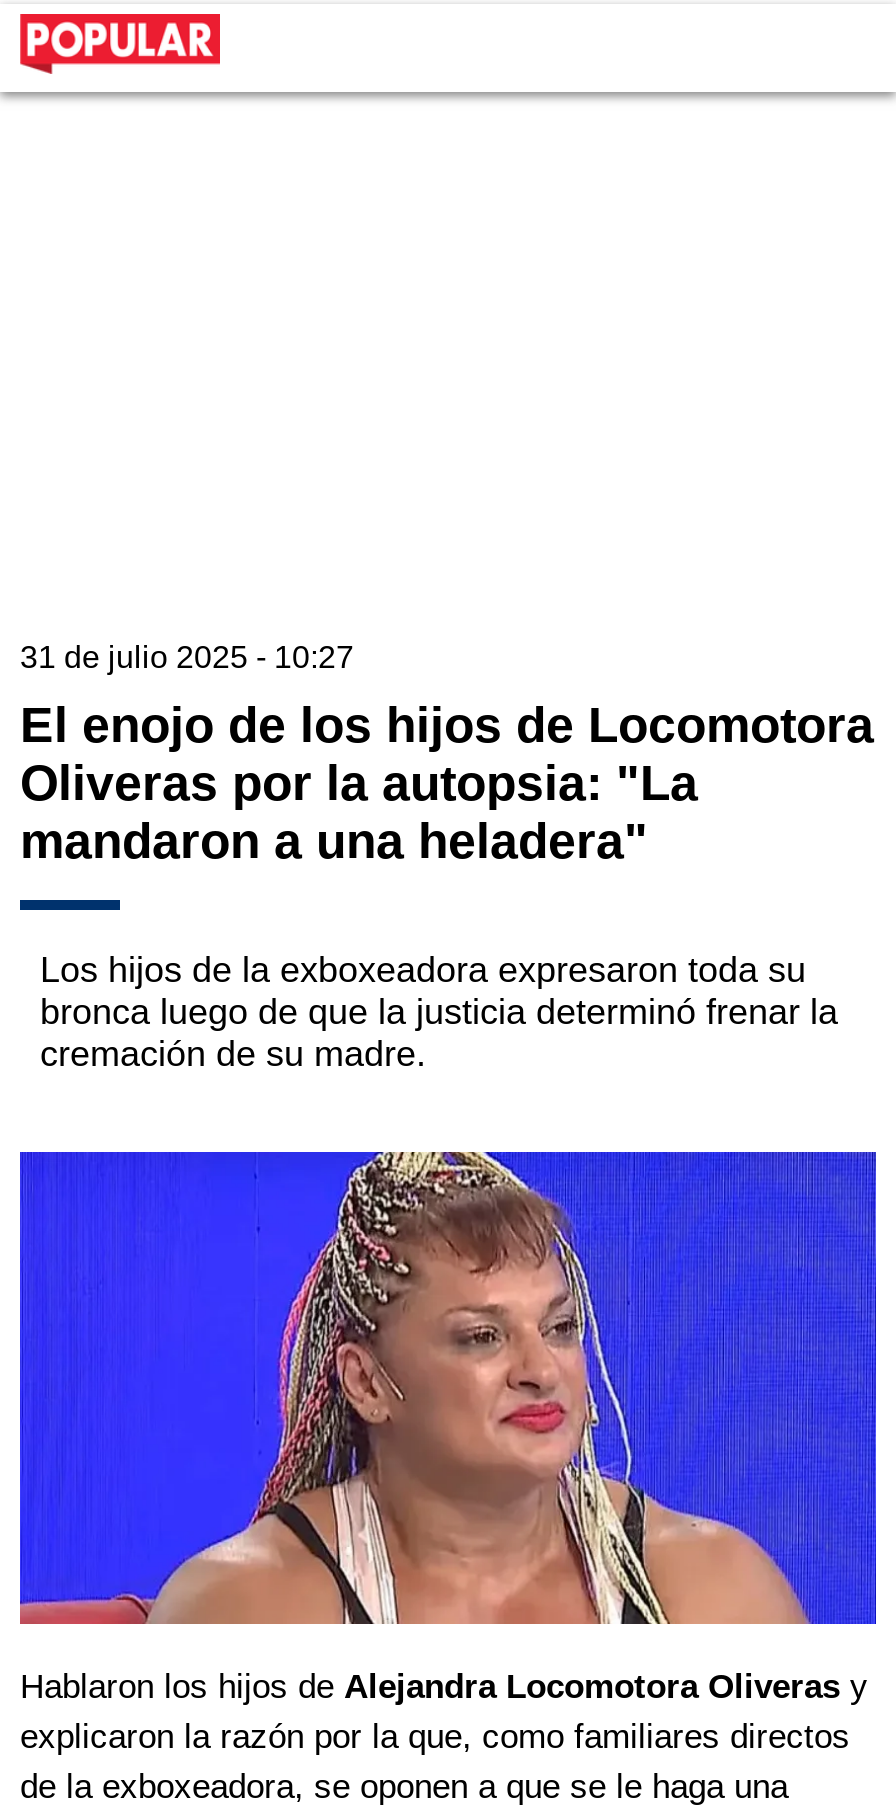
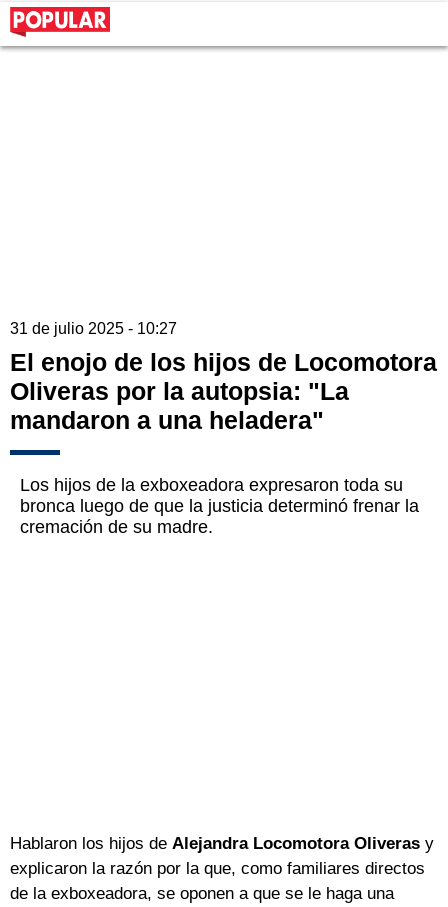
- [image]
